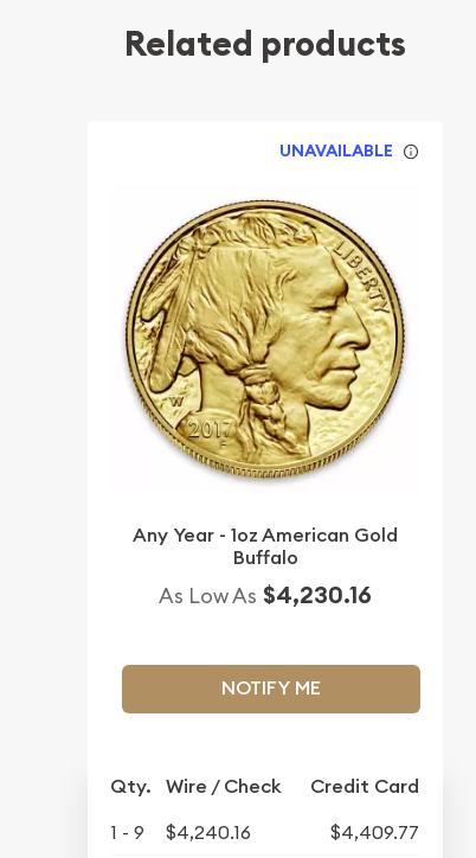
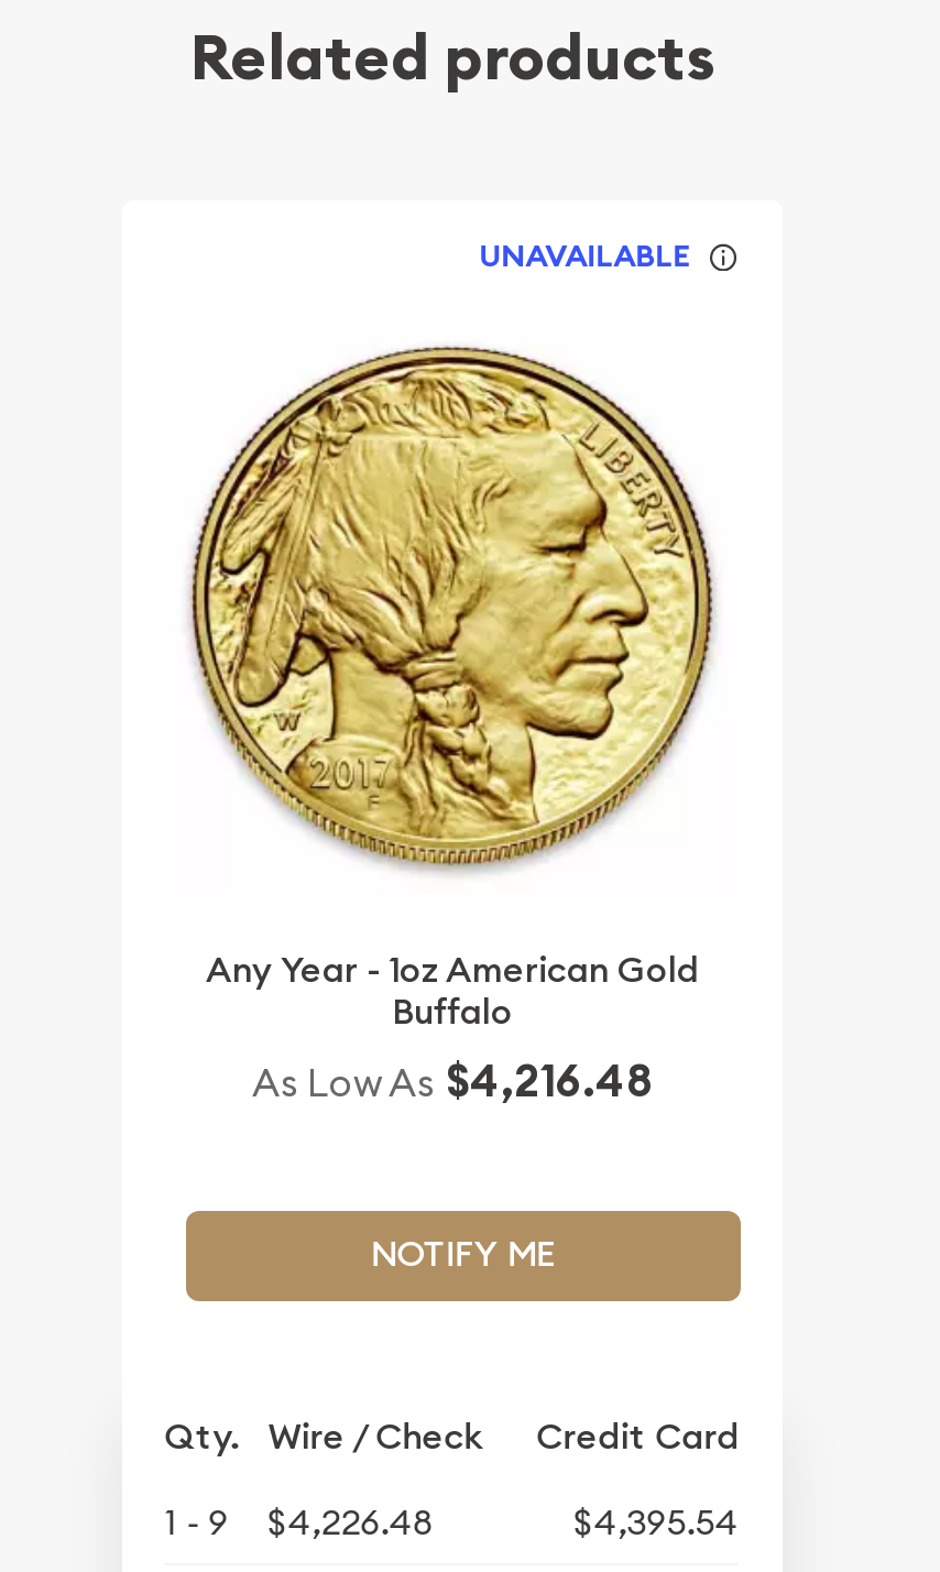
- As Low As $4,230.16
+ As Low As $4,216.48

- 1 - 9 $4,240.16
+ 1 - 9 $4,226.48

- $4,409.77
+ $4,395.54
